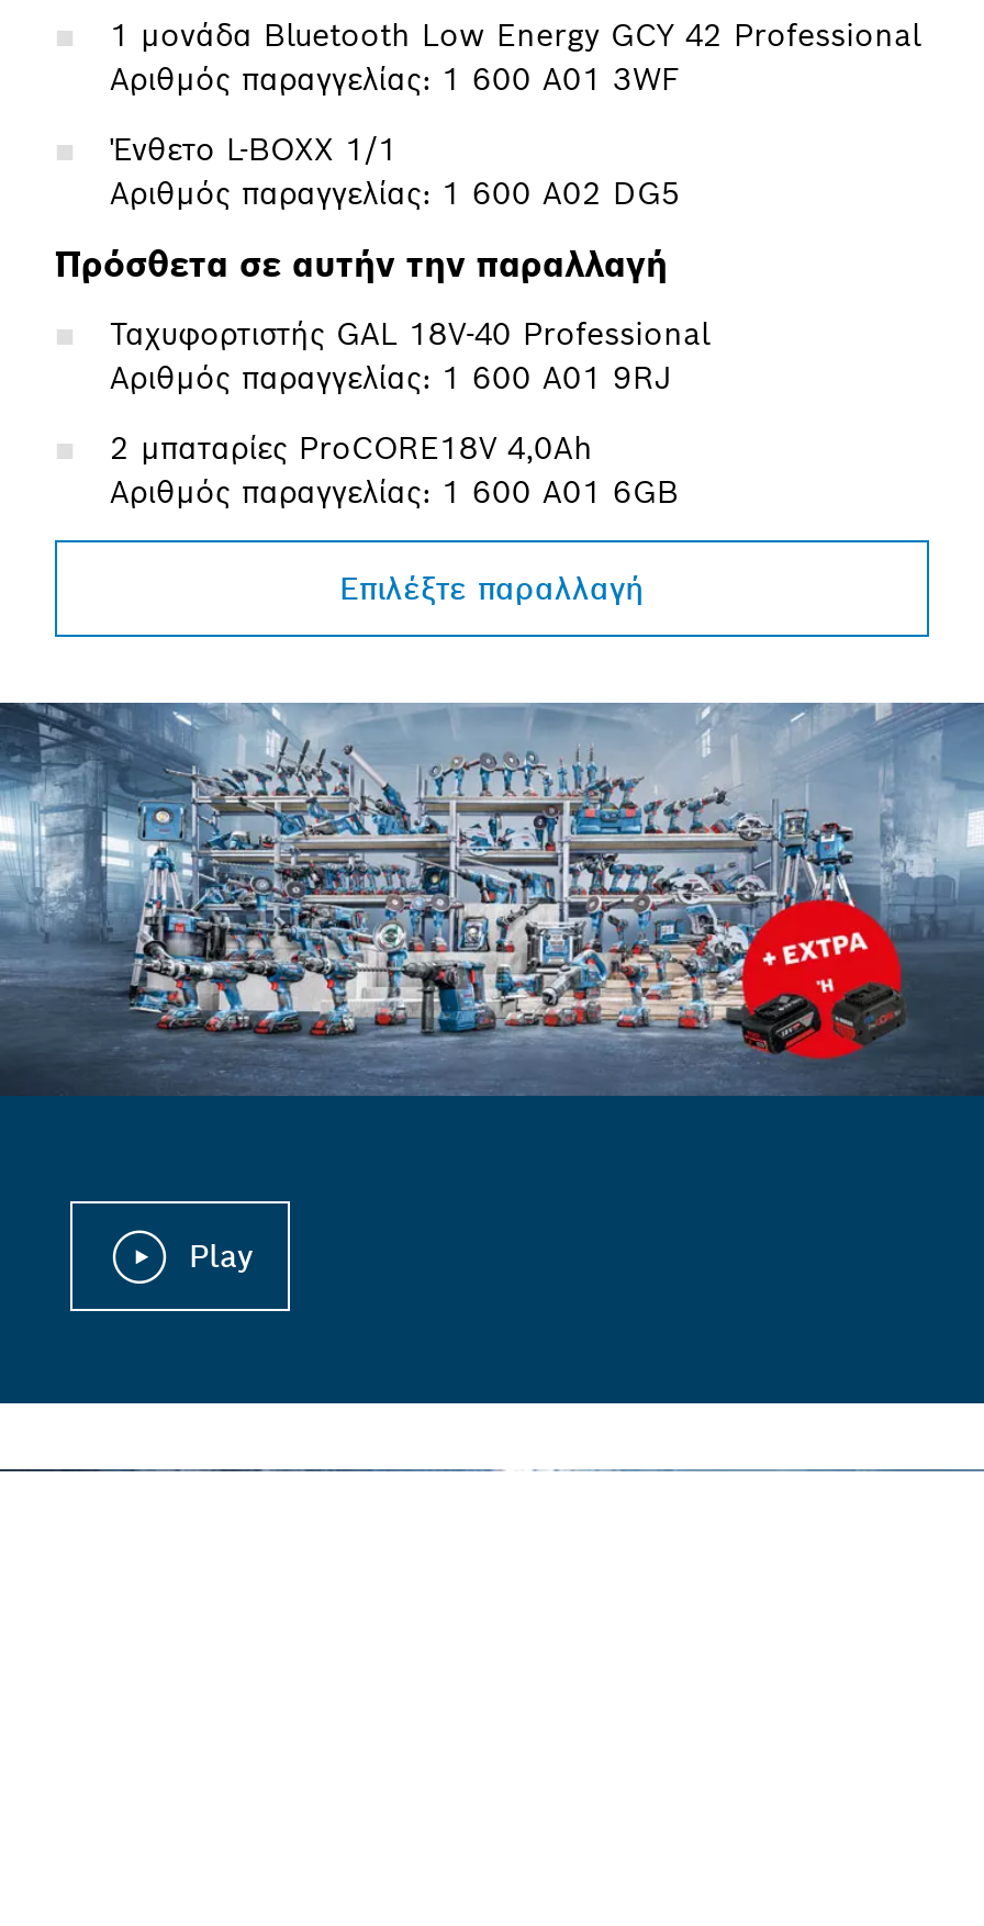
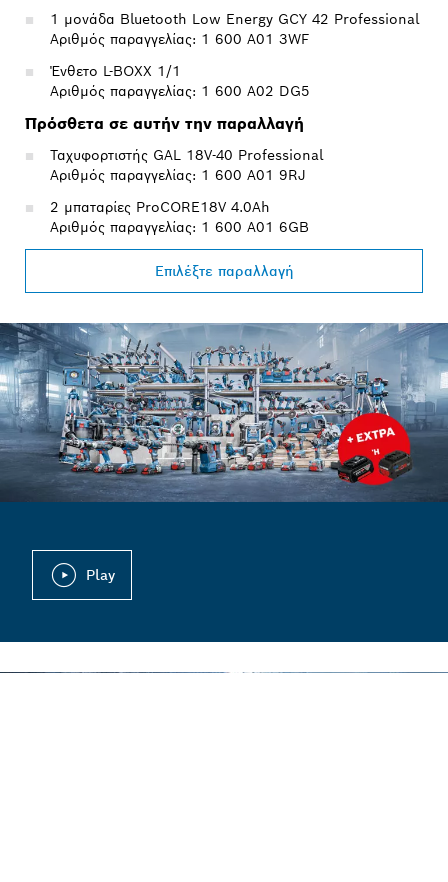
- 2 μπαταρίες ProCORE18V 4,0Ah
+ 2 μπαταρίες ProCORE18V 4.0Ah
